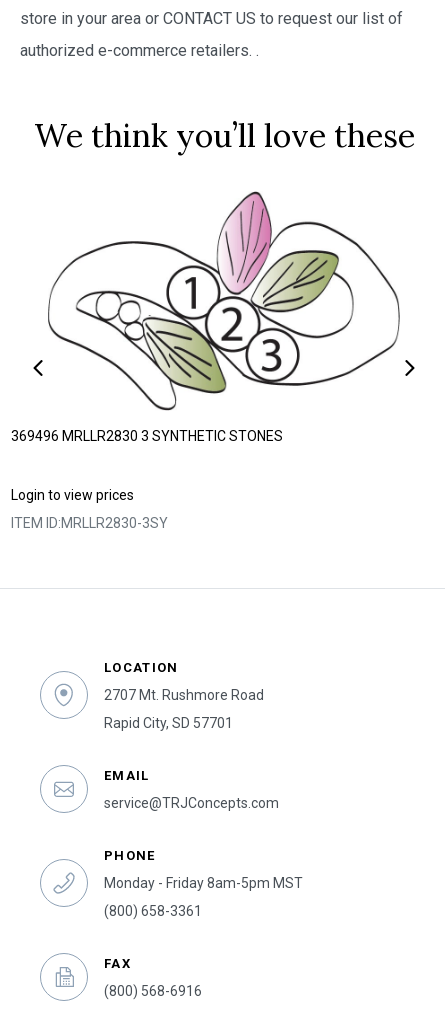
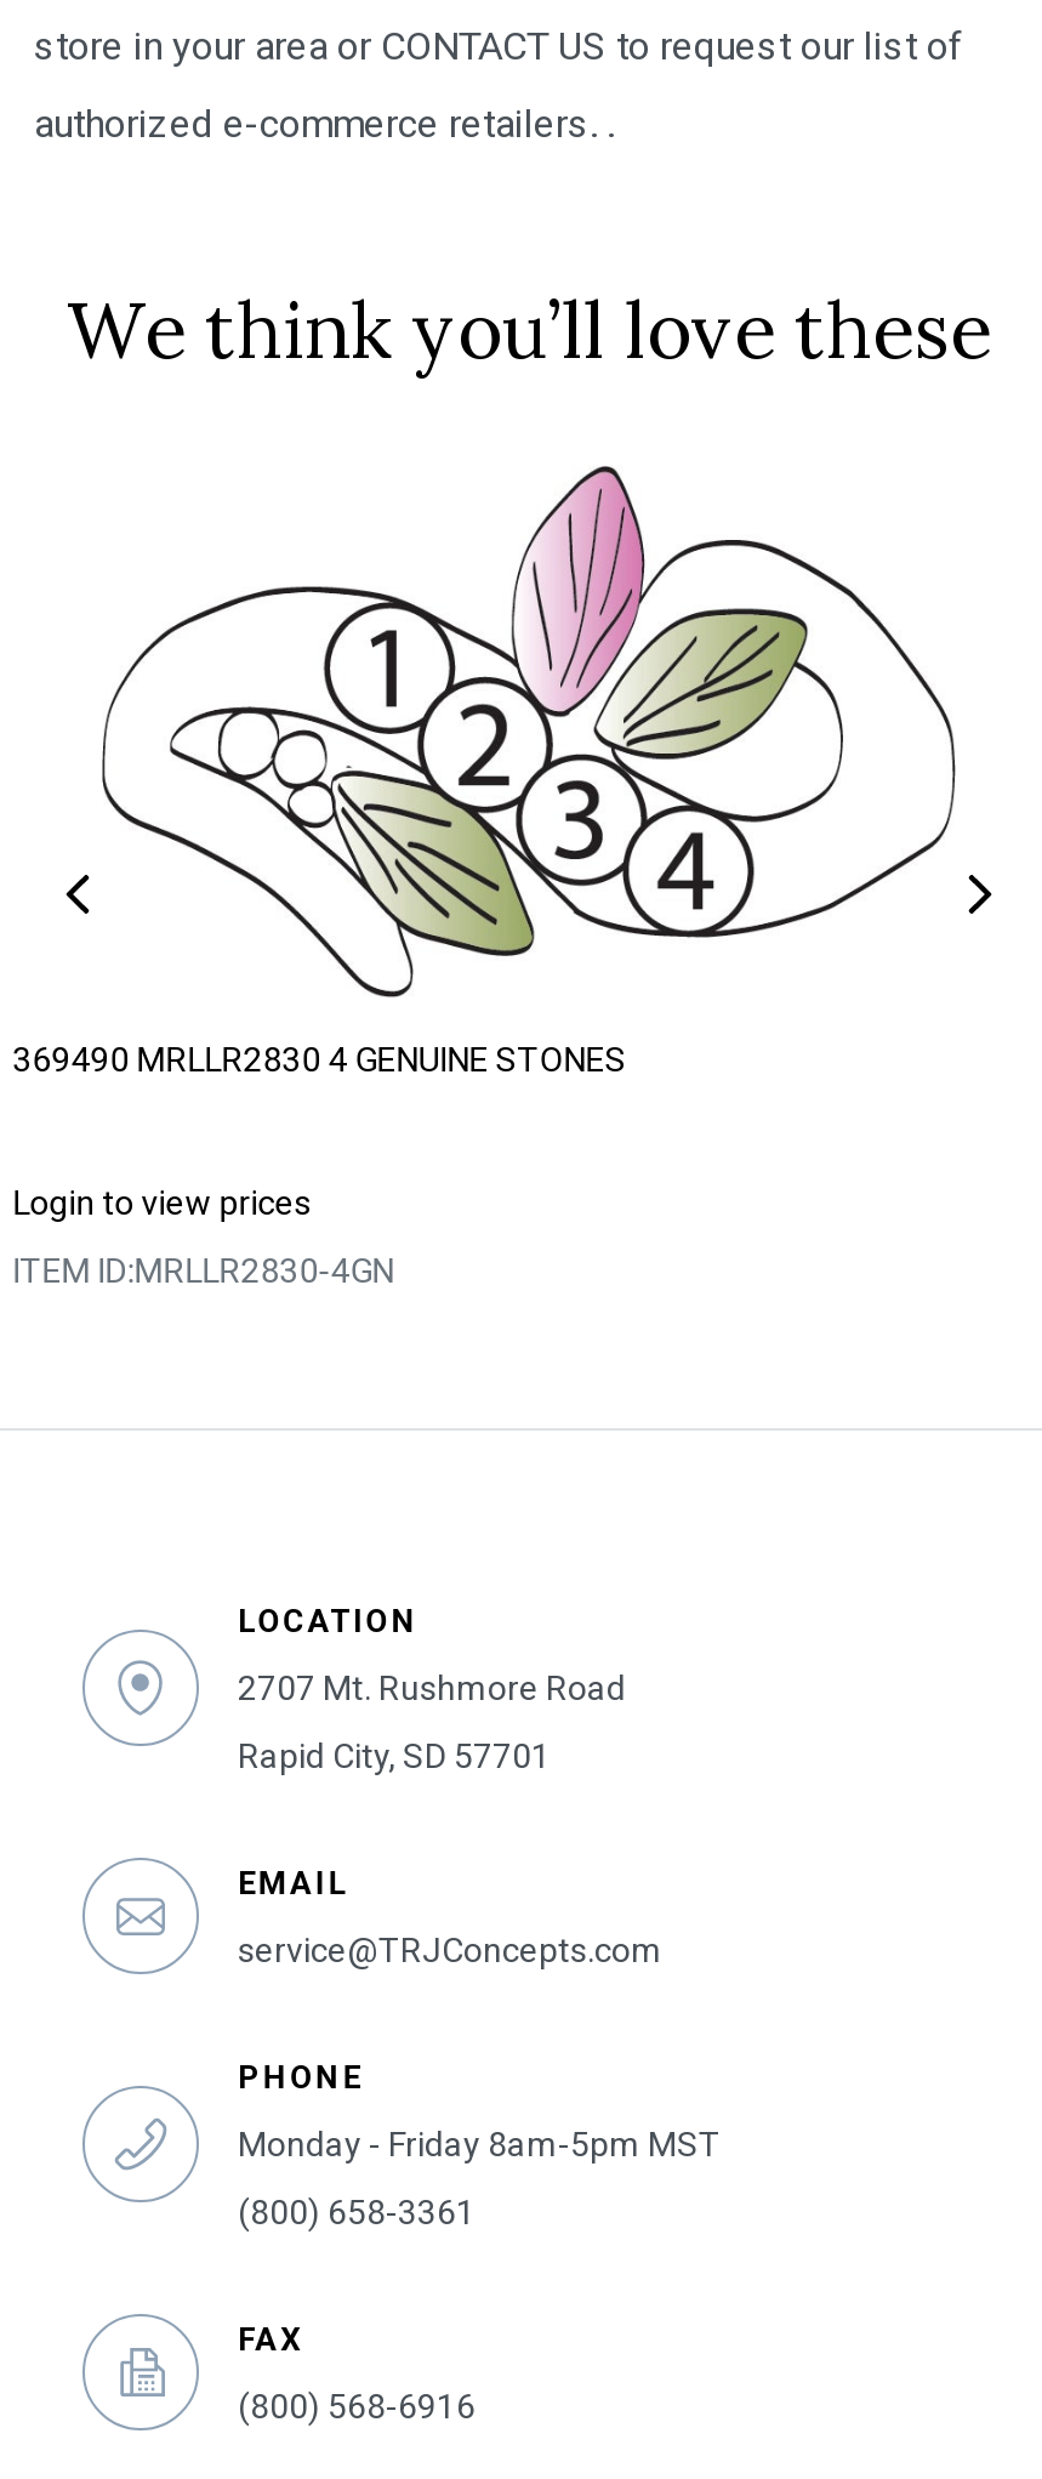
- [image]
+ [image]

- 369496 MRLLR2830 3 SYNTHETIC STONES
+ 369490 MRLLR2830 4 GENUINE STONES

- ITEM ID:MRLLR2830-3SY
+ ITEM ID:MRLLR2830-4GN
